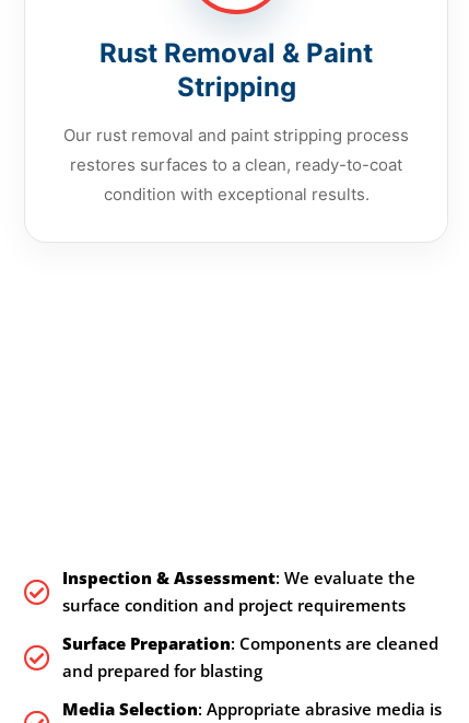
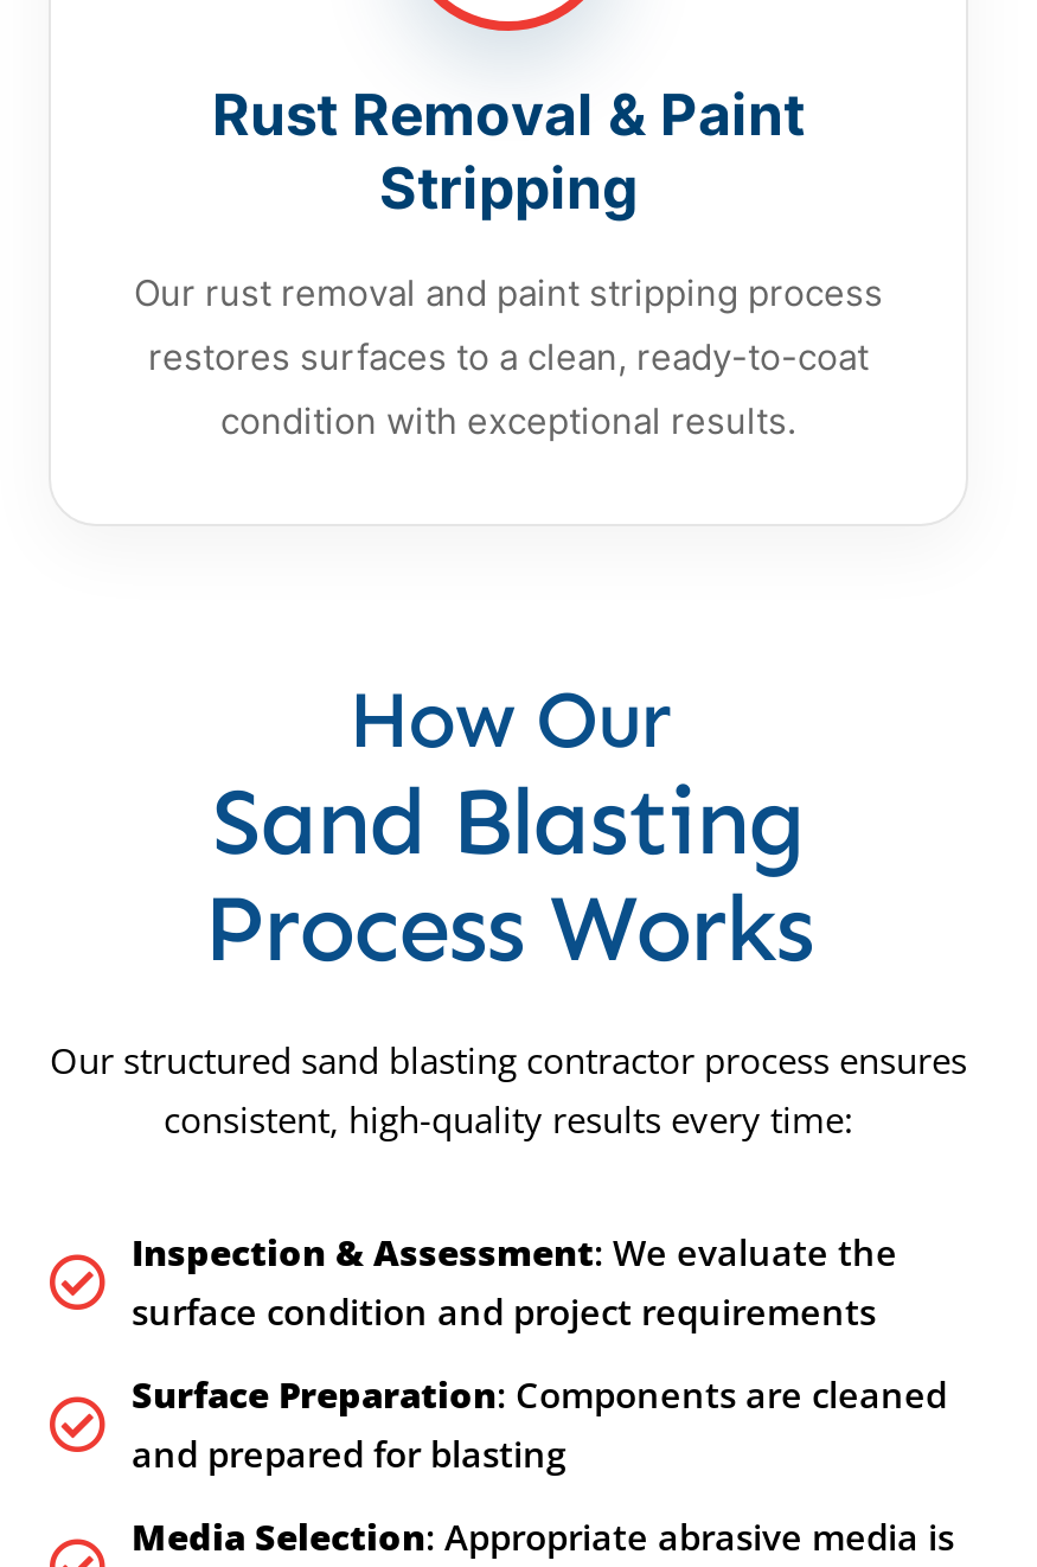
+ How Our
+ Sand Blasting
+ Process Works
+ Our structured sand blasting contractor process ensures
+ consistent, high-quality results every time:
